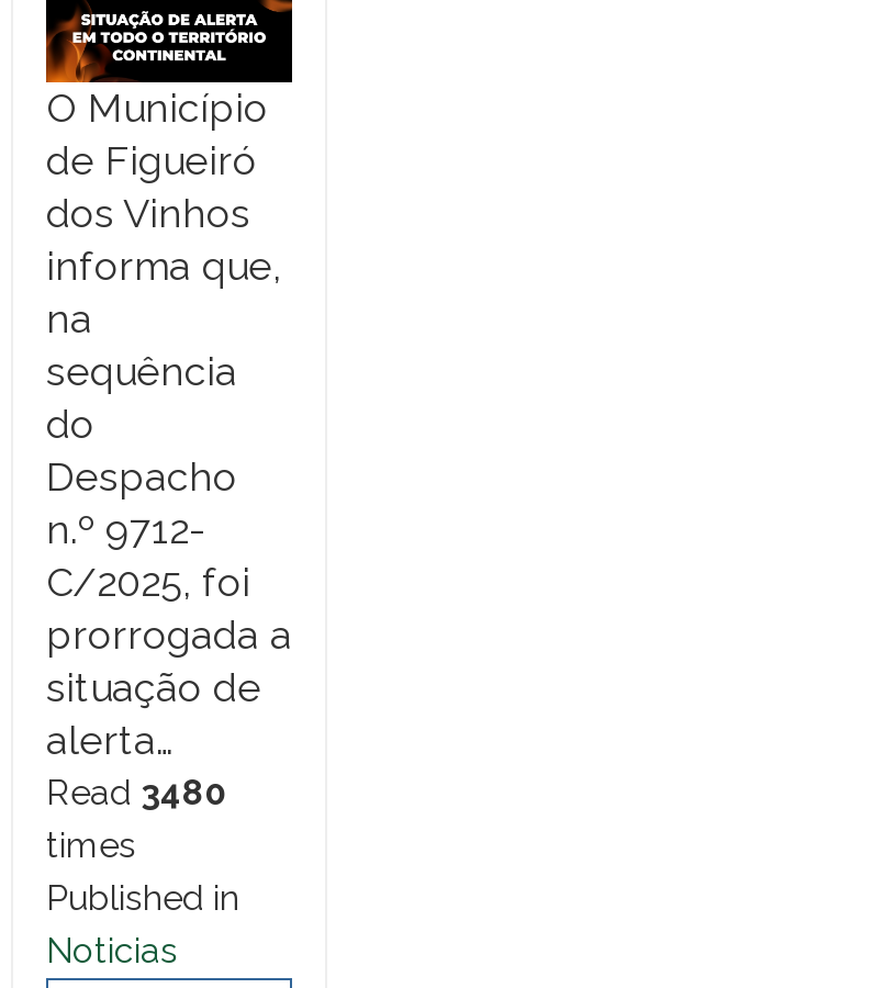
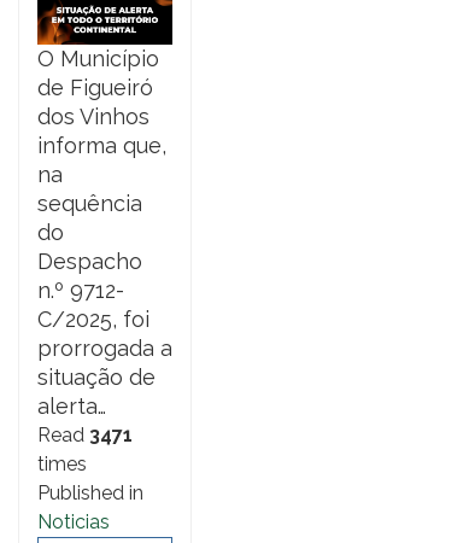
- Read 3480
+ Read 3471
